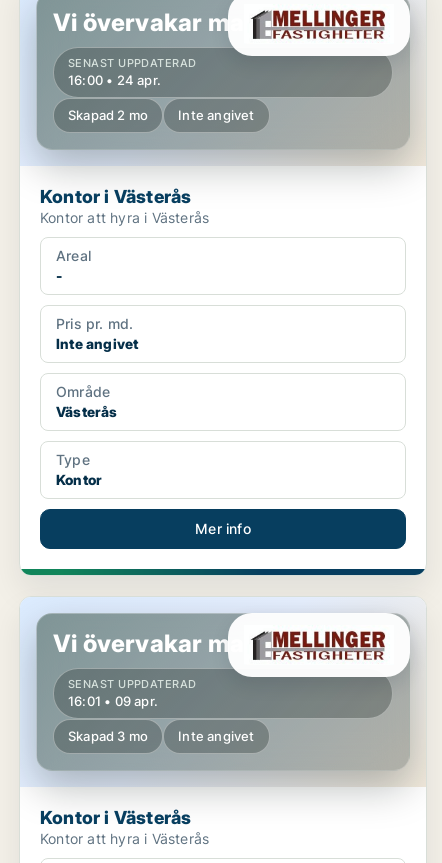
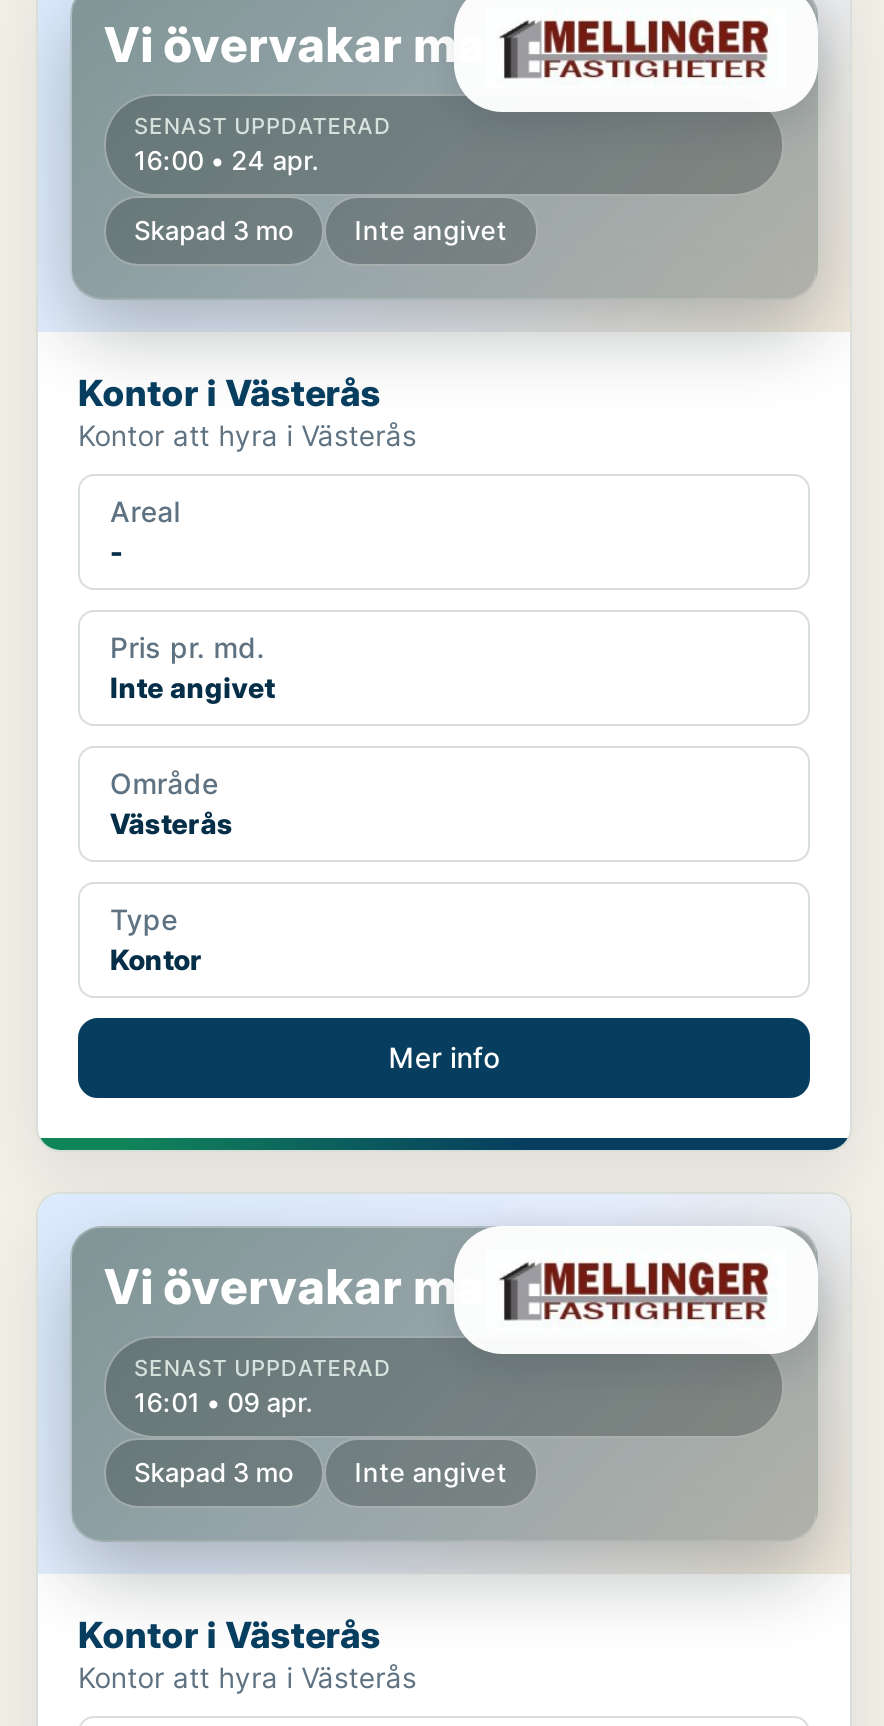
- Skapad 2 mo Inte angivet
+ Skapad 3 mo Inte angivet
